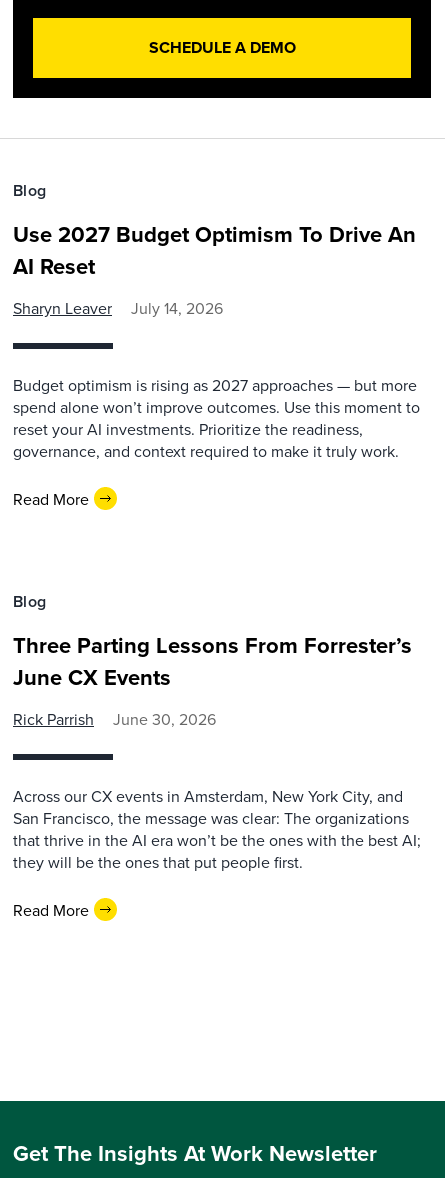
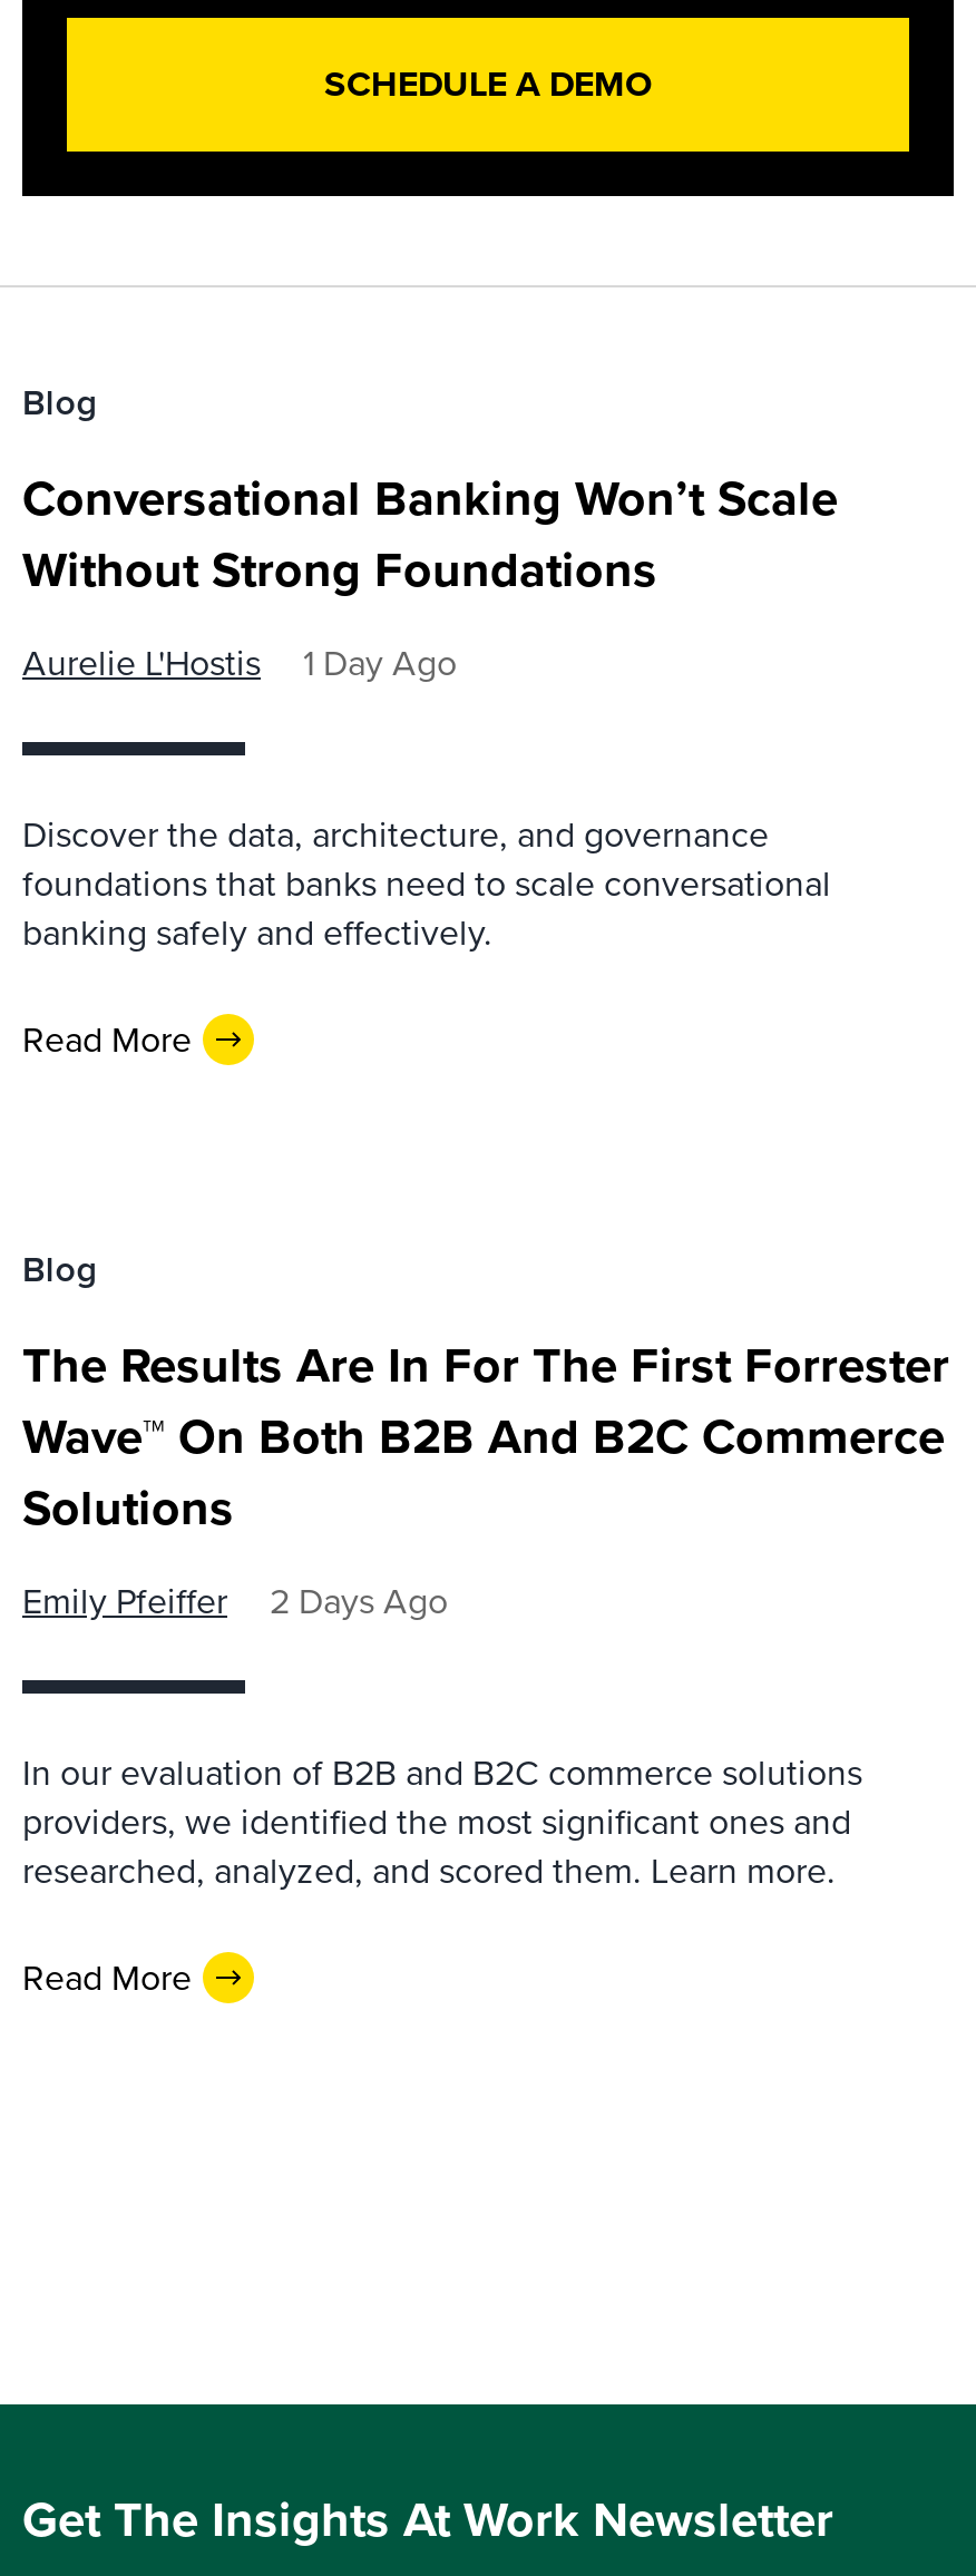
- Use 2027 Budget Optimism To Drive An
- AI Reset
- Sharyn Leaver
- July 14, 2026
- Budget optimism is rising as 2027 approaches — but more
- spend alone won’t improve outcomes. Use this moment to
- reset your AI investments. Prioritize the readiness,
- governance, and context required to make it truly work.
+ Conversational Banking Won’t Scale
+ Without Strong Foundations
+ Aurelie L'Hostis
+ 1 Day Ago
+ Discover the data, architecture, and governance
+ foundations that banks need to scale conversational
+ banking safely and effectively.

- Three Parting Lessons From Forrester’s
- June CX Events
- Rick Parrish
- June 30, 2026
- Across our CX events in Amsterdam, New York City, and
- San Francisco, the message was clear: The organizations
- that thrive in the AI era won’t be the ones with the best AI;
- they will be the ones that put people first.
+ The Results Are In For The First Forrester
+ Wave™ On Both B2B And B2C Commerce
+ Solutions
+ Emily Pfeiffer
+ 2 Days Ago
+ In our evaluation of B2B and B2C commerce solutions
+ providers, we identified the most significant ones and
+ researched, analyzed, and scored them. Learn more.
